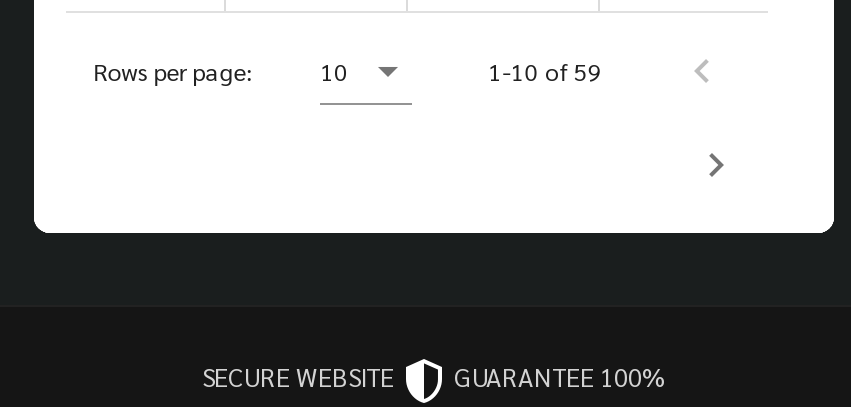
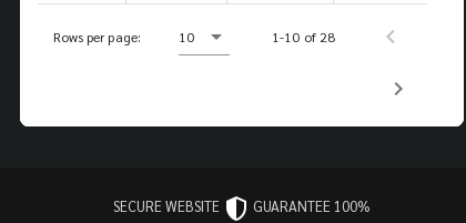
- 1-10 of 59
+ 1-10 of 28
